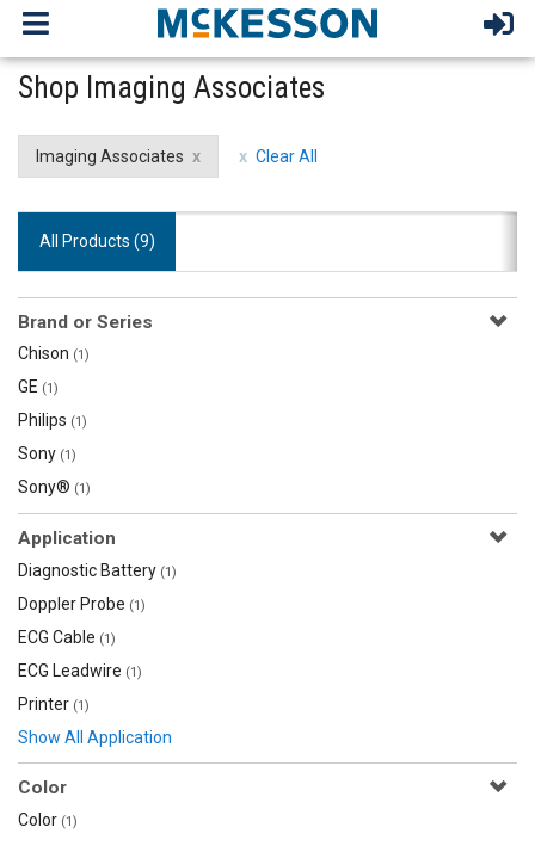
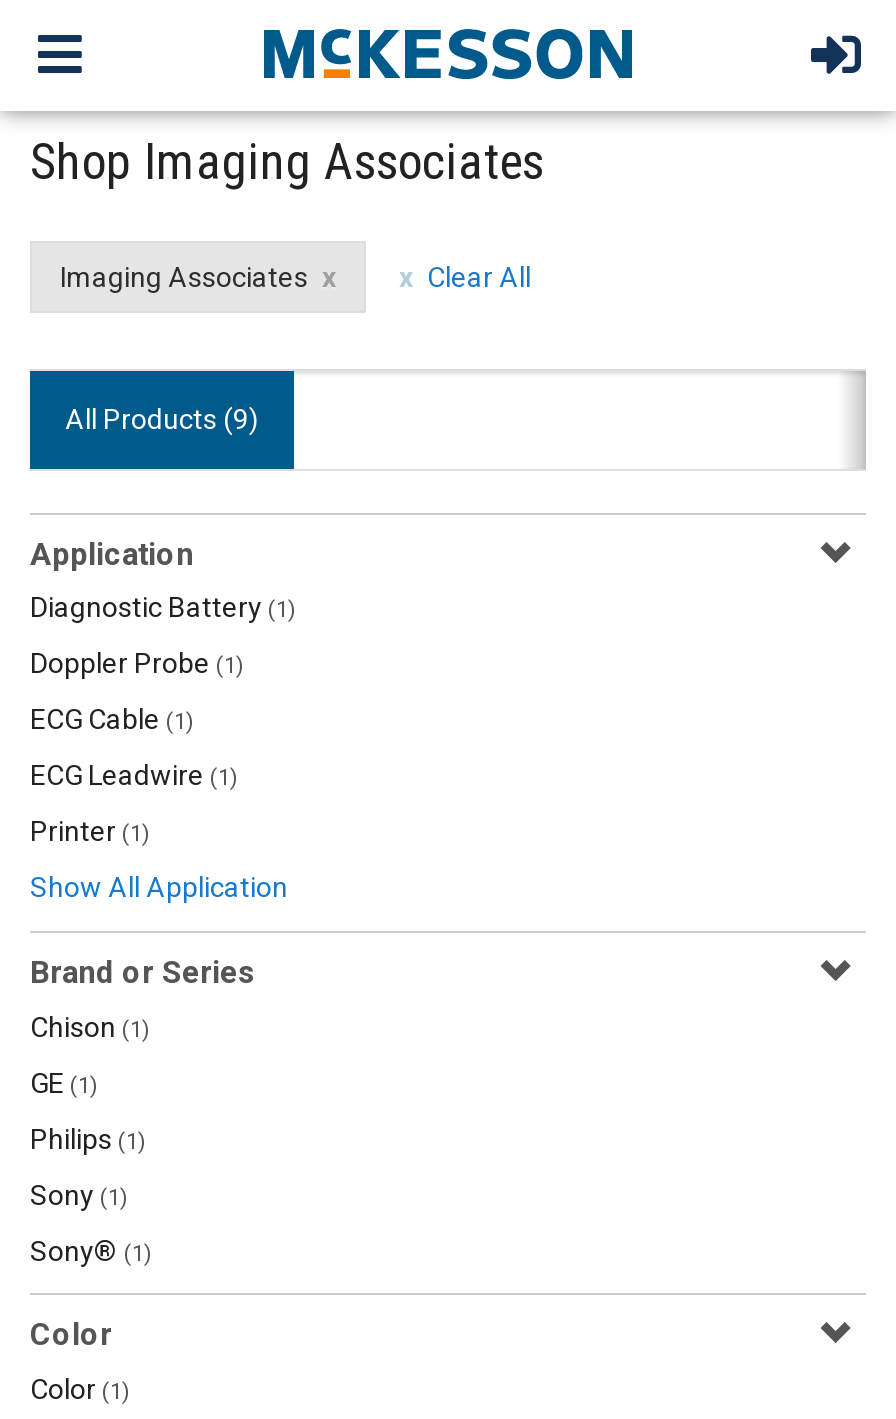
moved down: Brand or Series | Chison (1) | GE (1) | Philips (1) | Sony (1) | Sony® (1)

moved up: Application | Diagnostic Battery (1) | Doppler Probe (1) | ECG Cable (1) | ECG Leadwire (1) | Printer (1) | Show All Application
